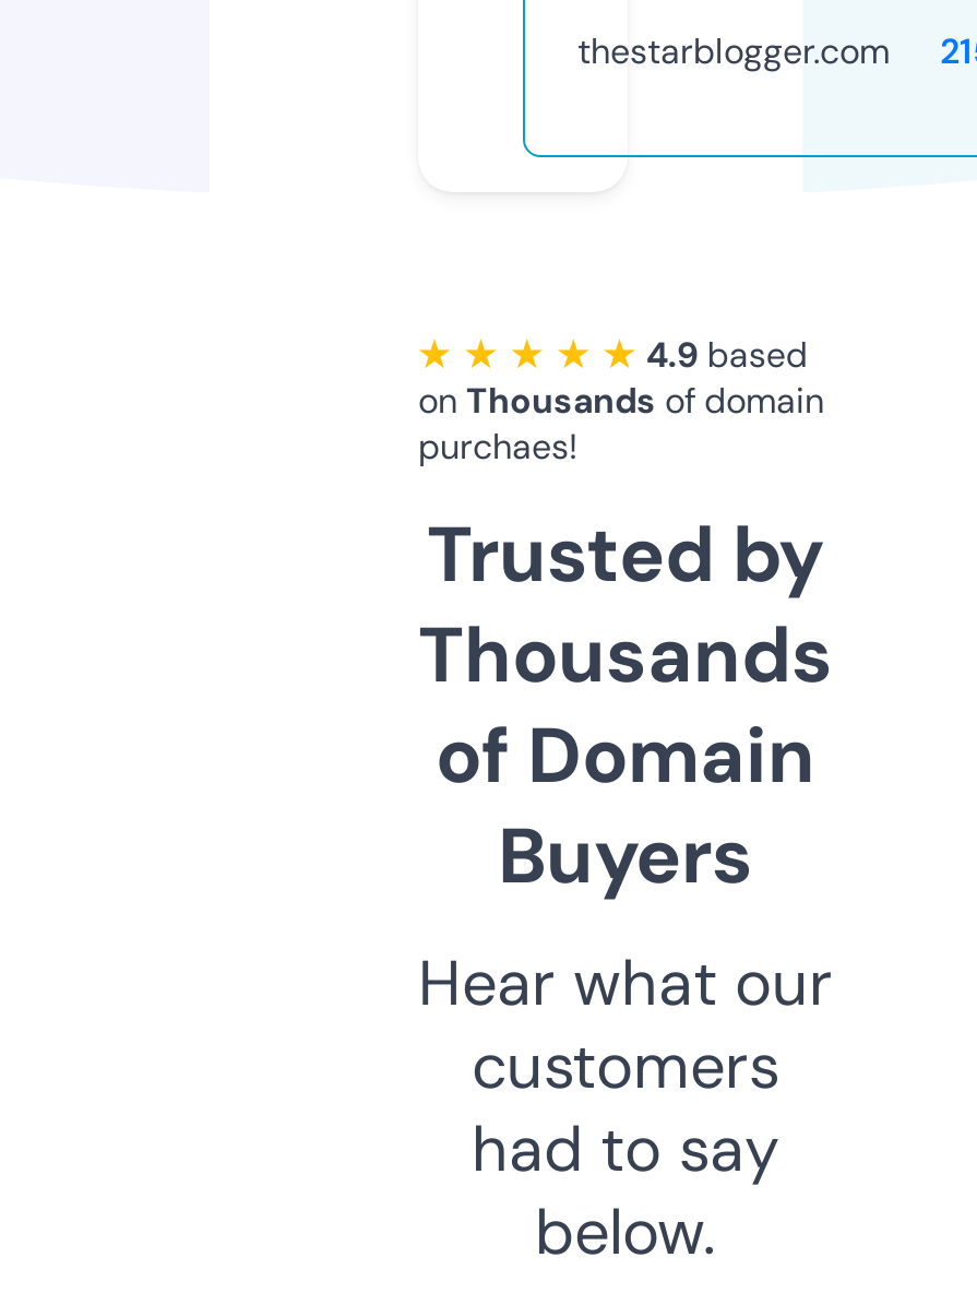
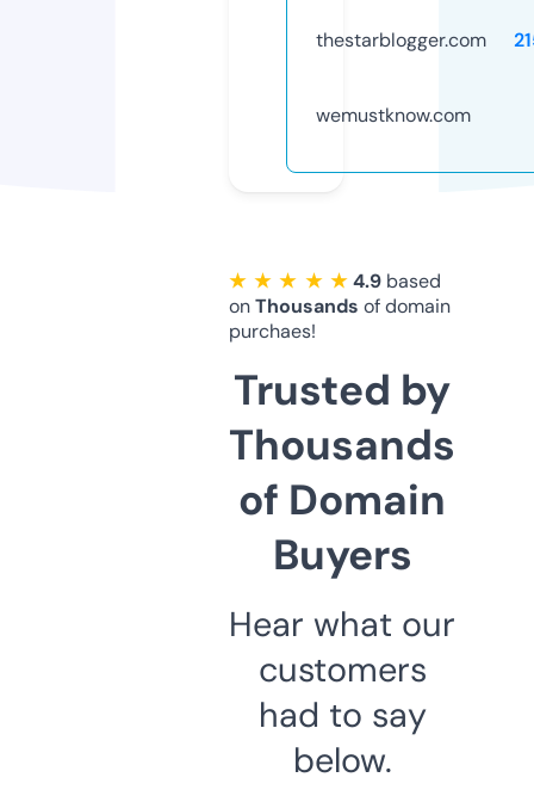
+ wemustknow.com
